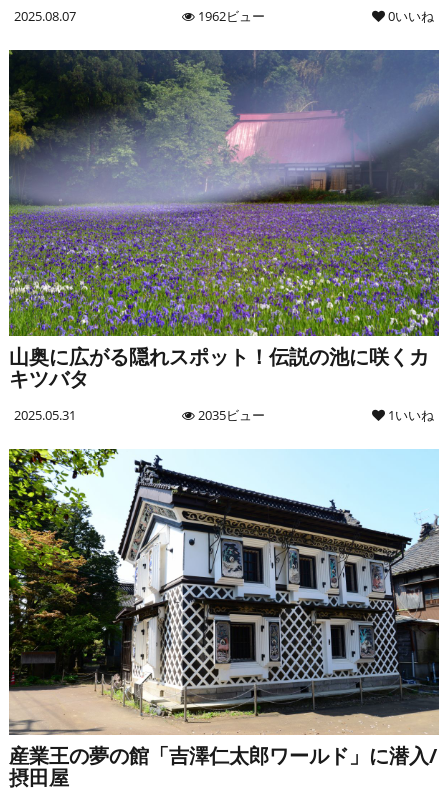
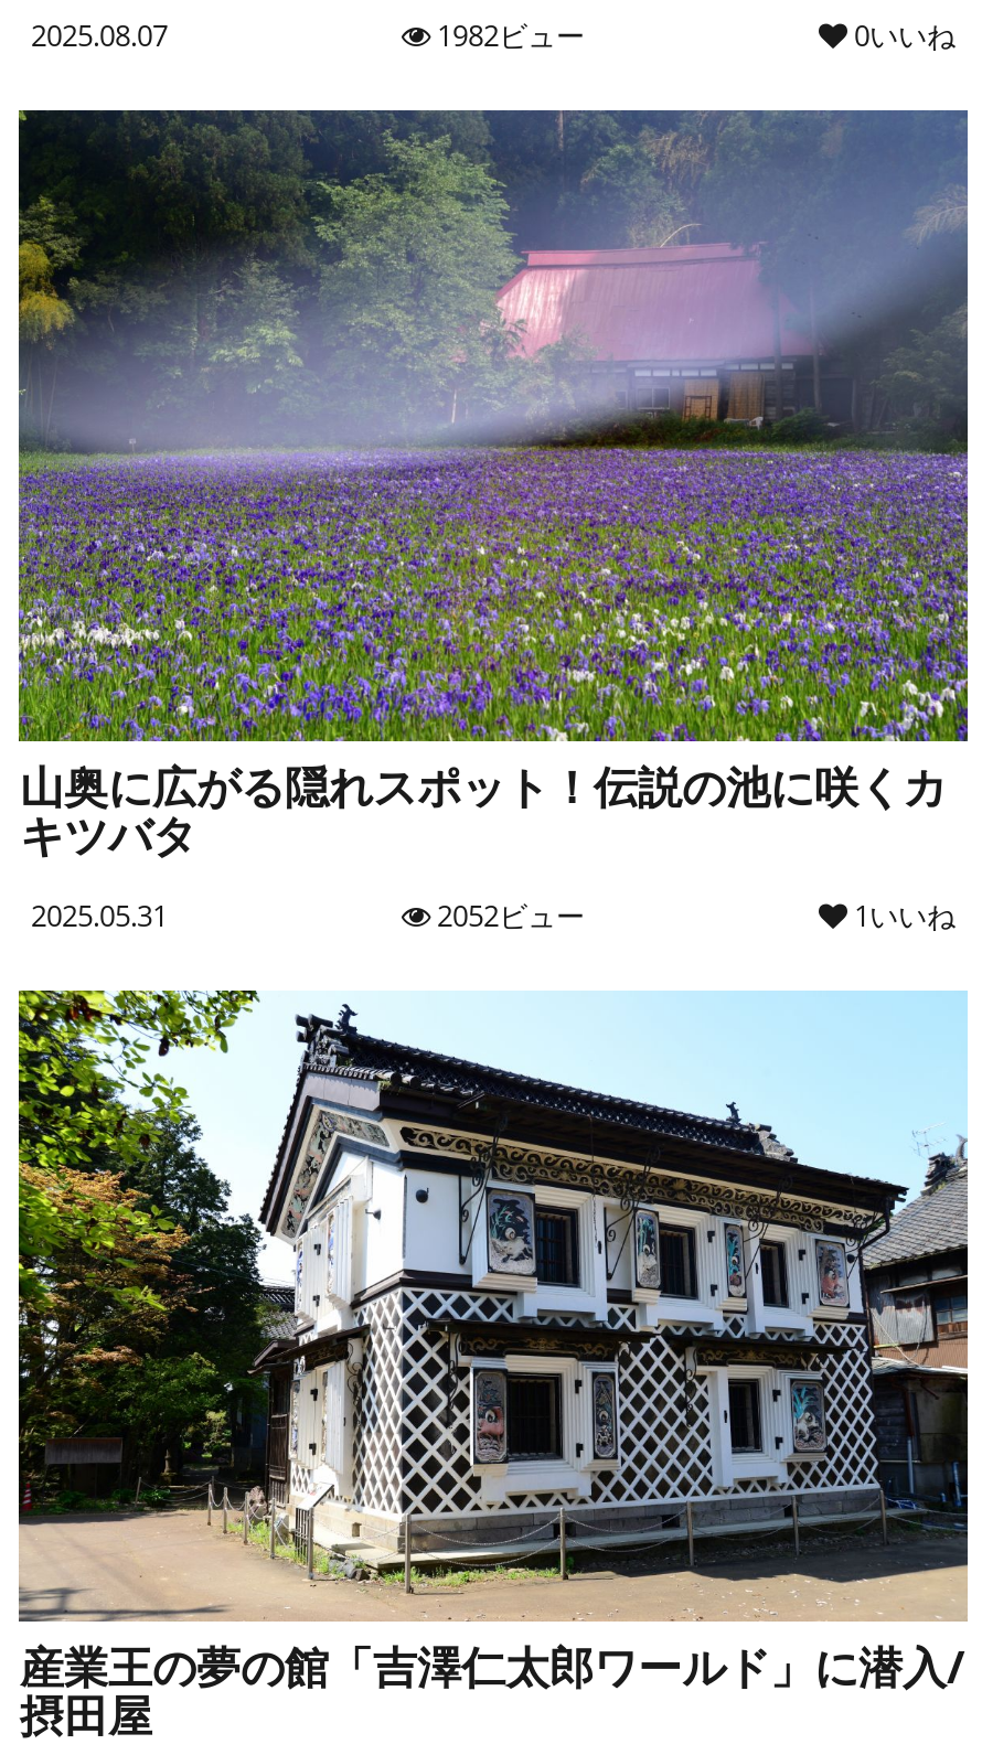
- 1962ビュー
+ 1982ビュー

- 2035ビュー
+ 2052ビュー
